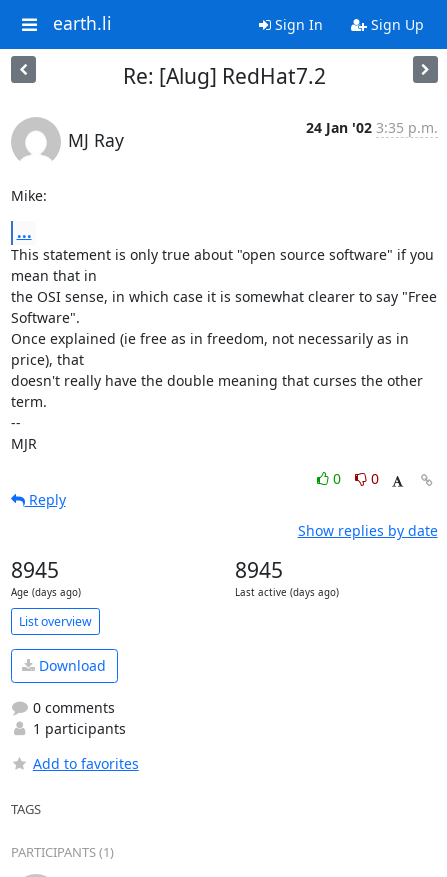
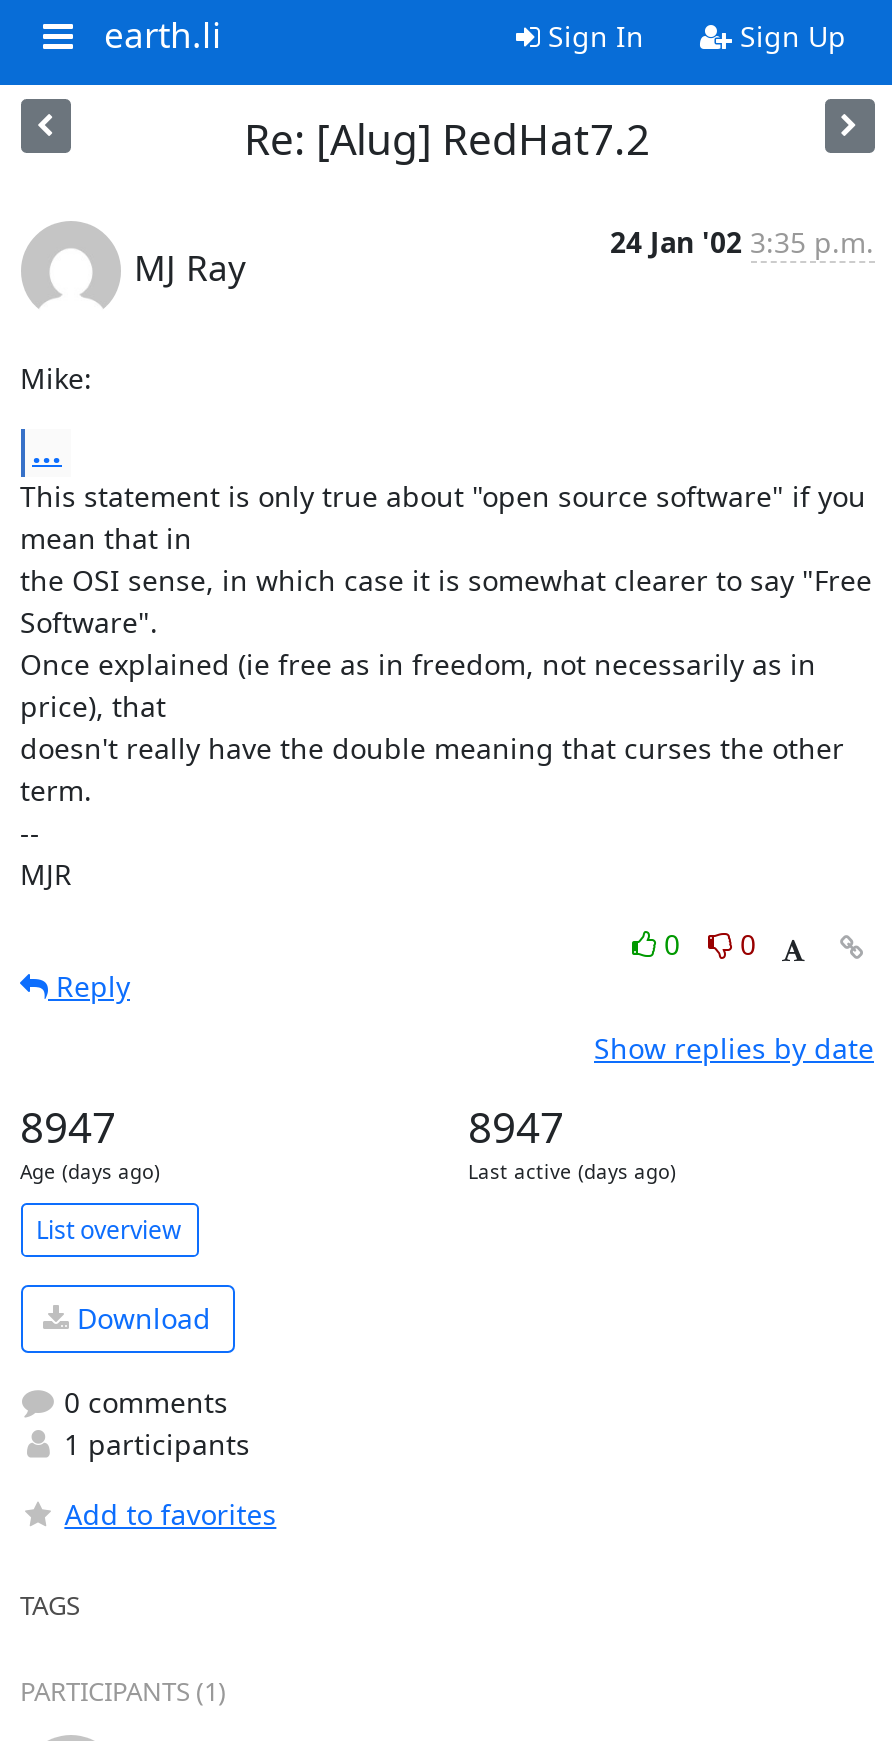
- 8945
+ 8947

- 8945
+ 8947
